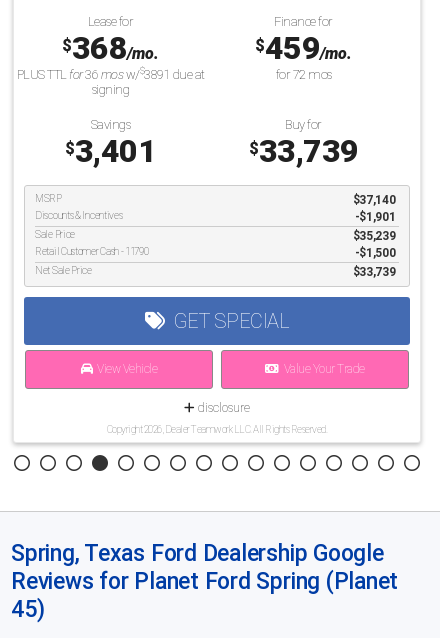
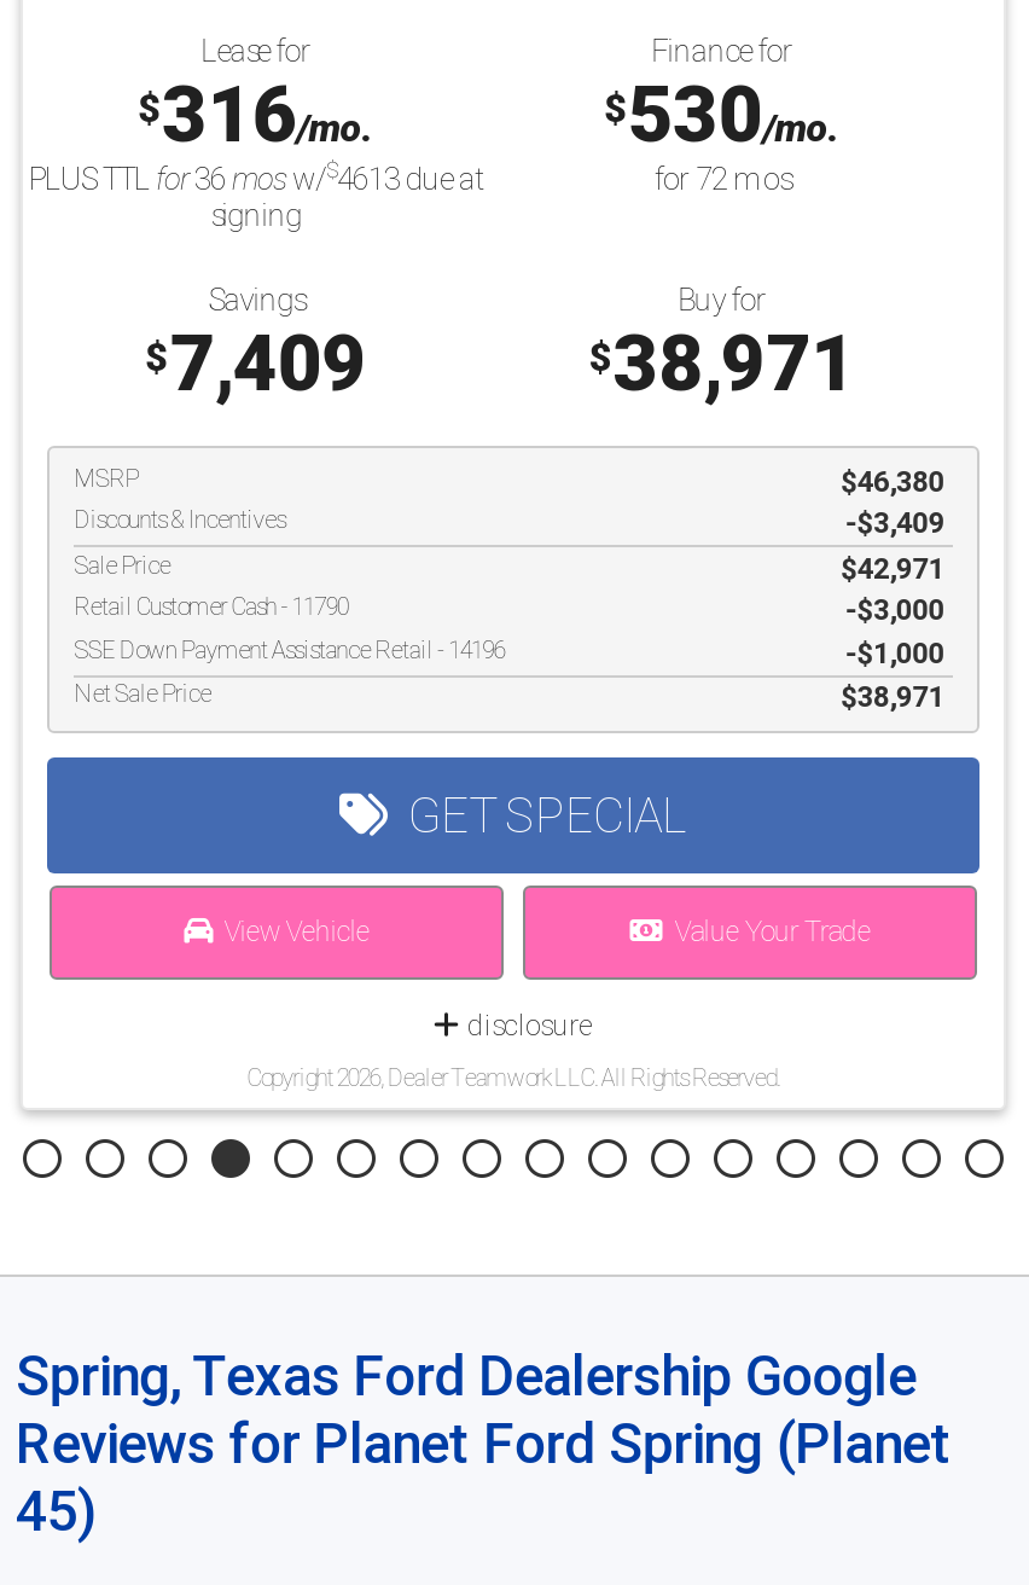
- $368/mo.
+ $316/mo.

- $459/mo.
+ $530/mo.

- PLUS TTL for36 mos w/$3891 due at
+ PLUS TTL for36 mos w/$4613 due at

- $3,401
+ $7,409

- $33,739
+ $38,971

- $37,140
+ $46,380

- -$1,901
+ -$3,409

- $35,239
+ $42,971

- $1,500
+ $3,000
+ SSE Down Payment Assistance Retail - 14196
+ $1,000

- $33,739
+ $38,971
